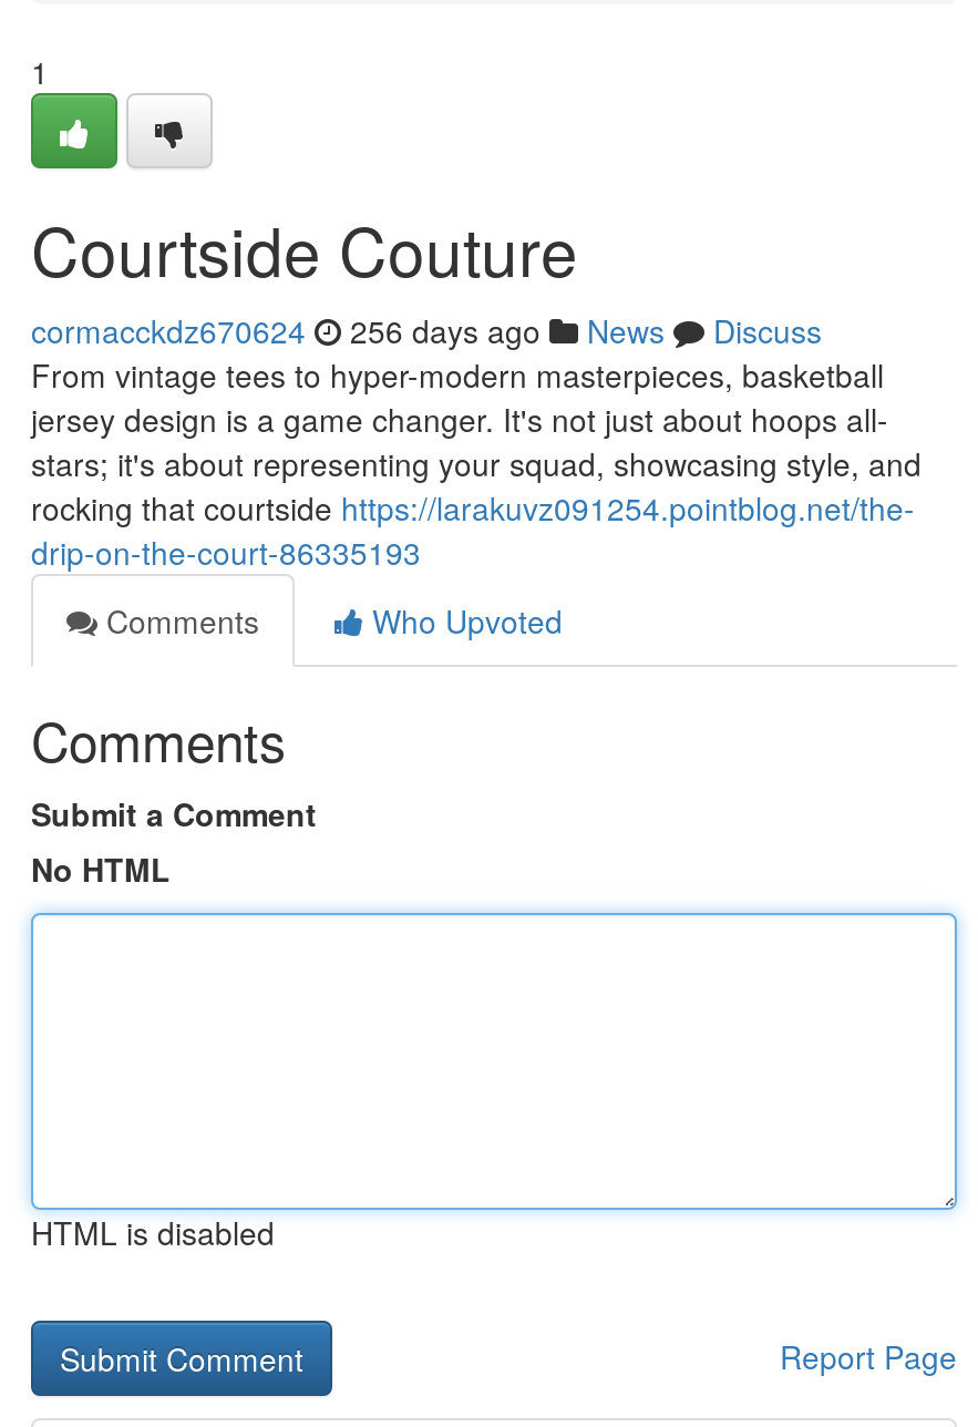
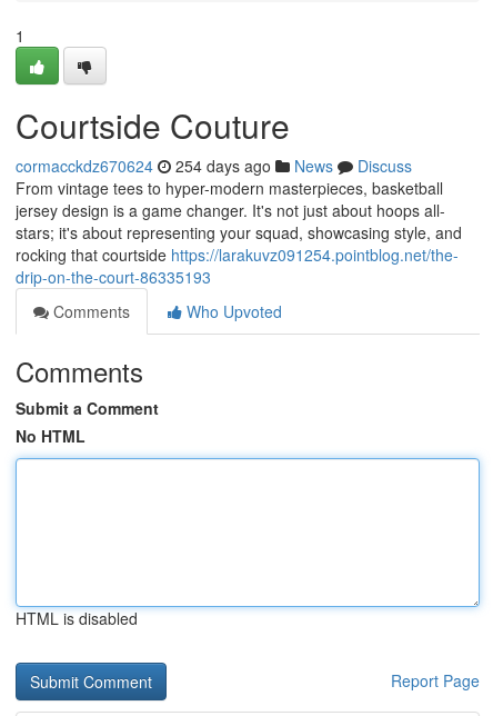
- cormacckdz670624 256 days ago News Discuss
+ cormacckdz670624 254 days ago News Discuss
